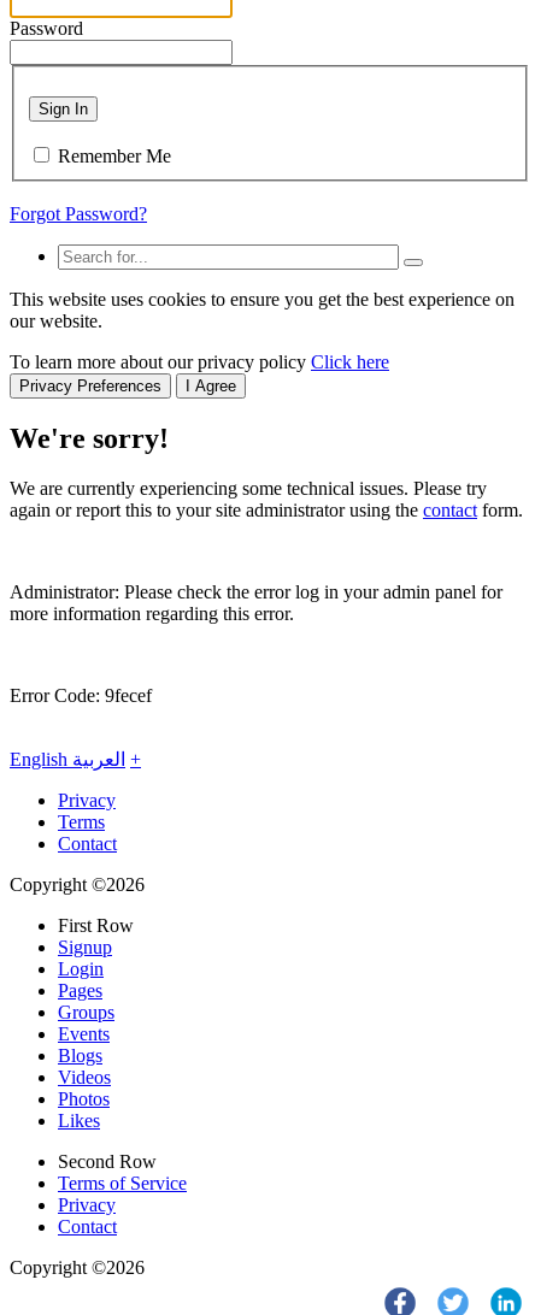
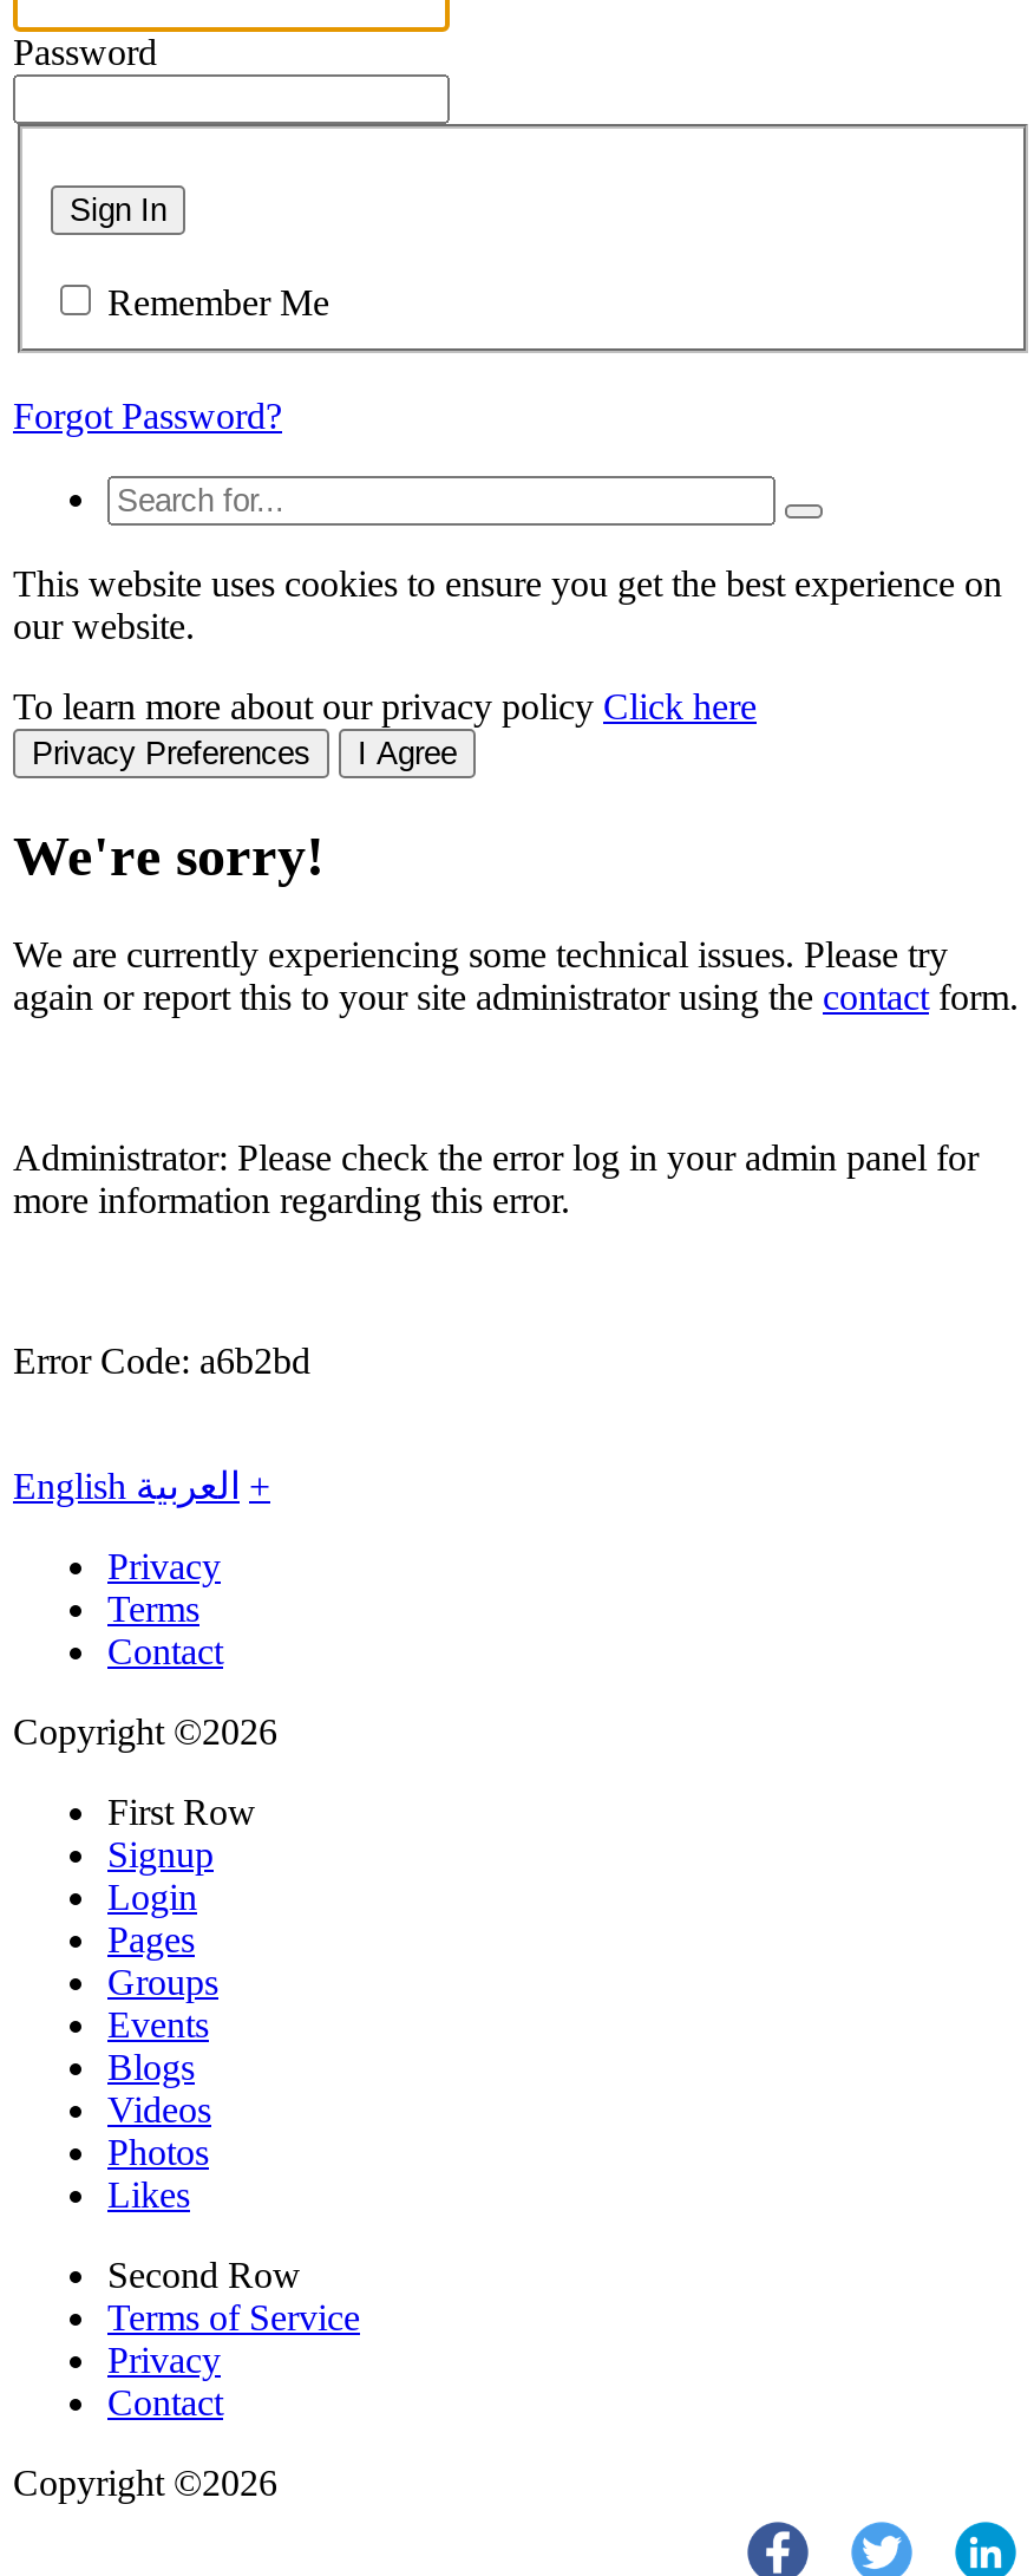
- Error Code: 9fecef
+ Error Code: a6b2bd
